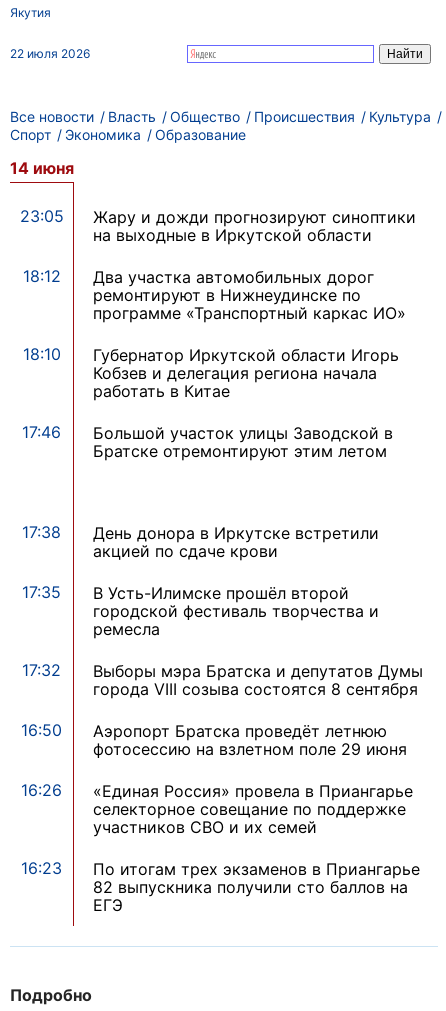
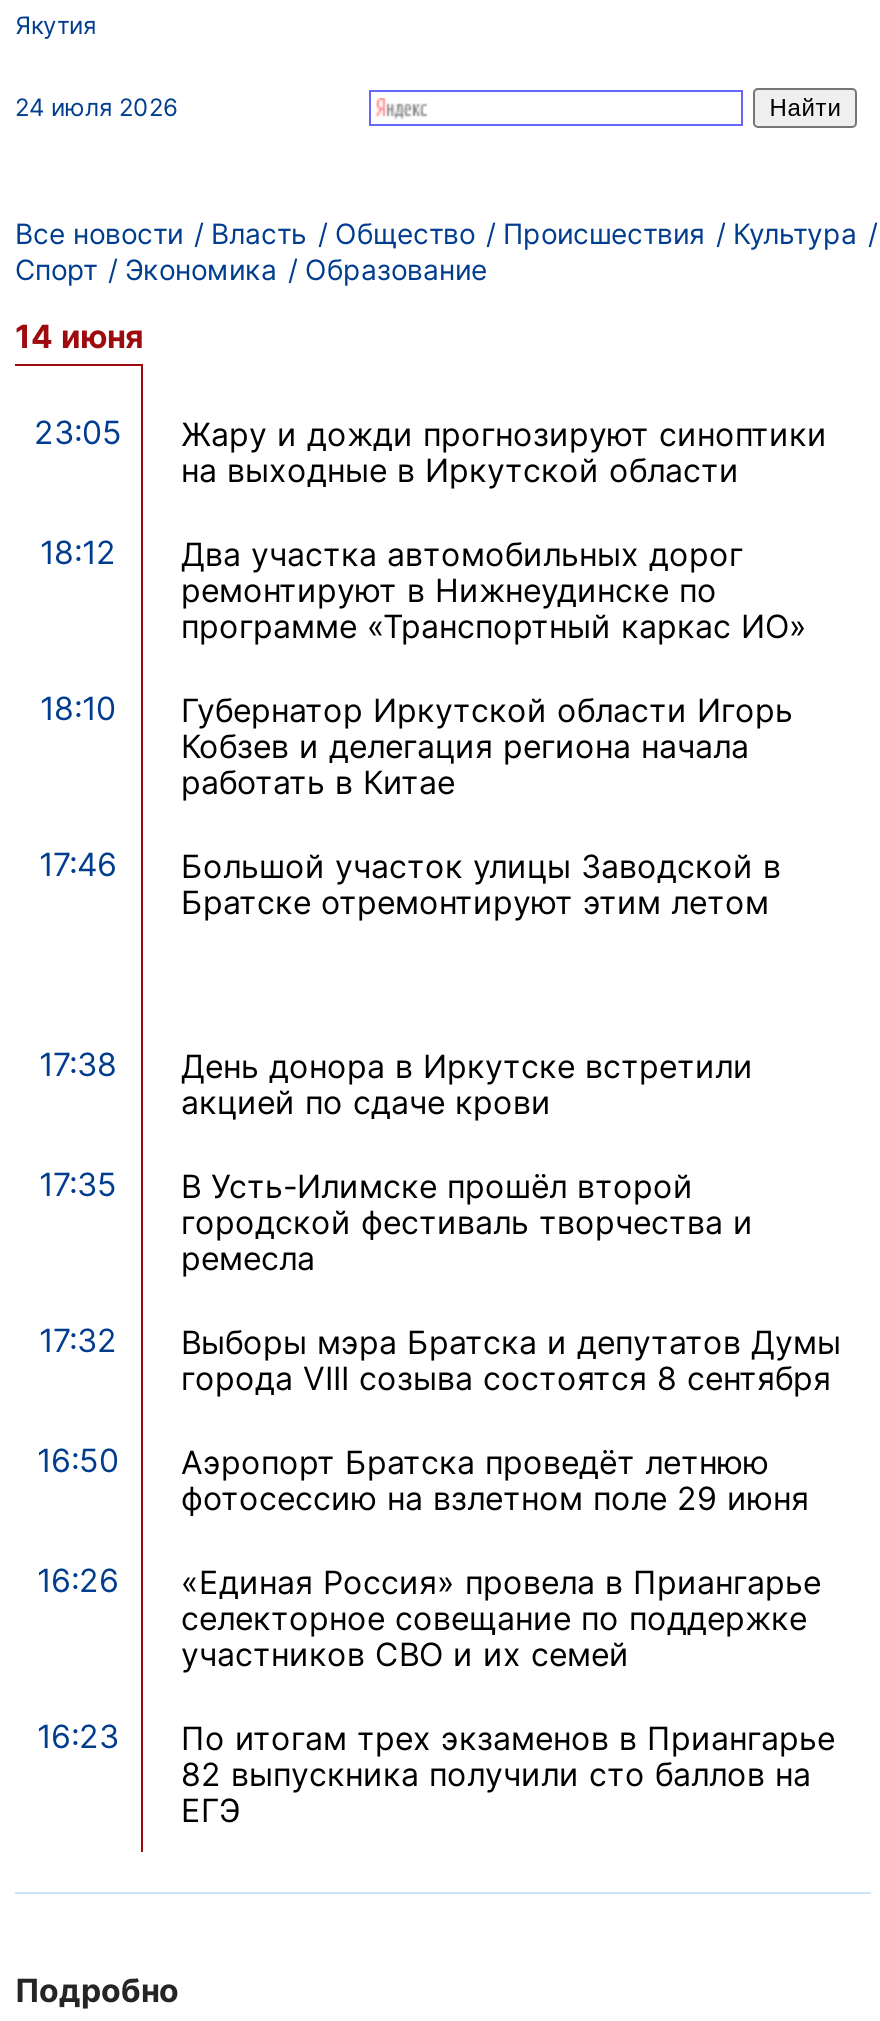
- 22 июля 2026
+ 24 июля 2026
